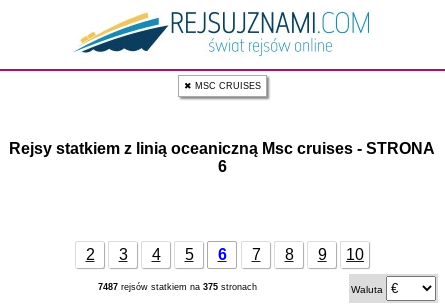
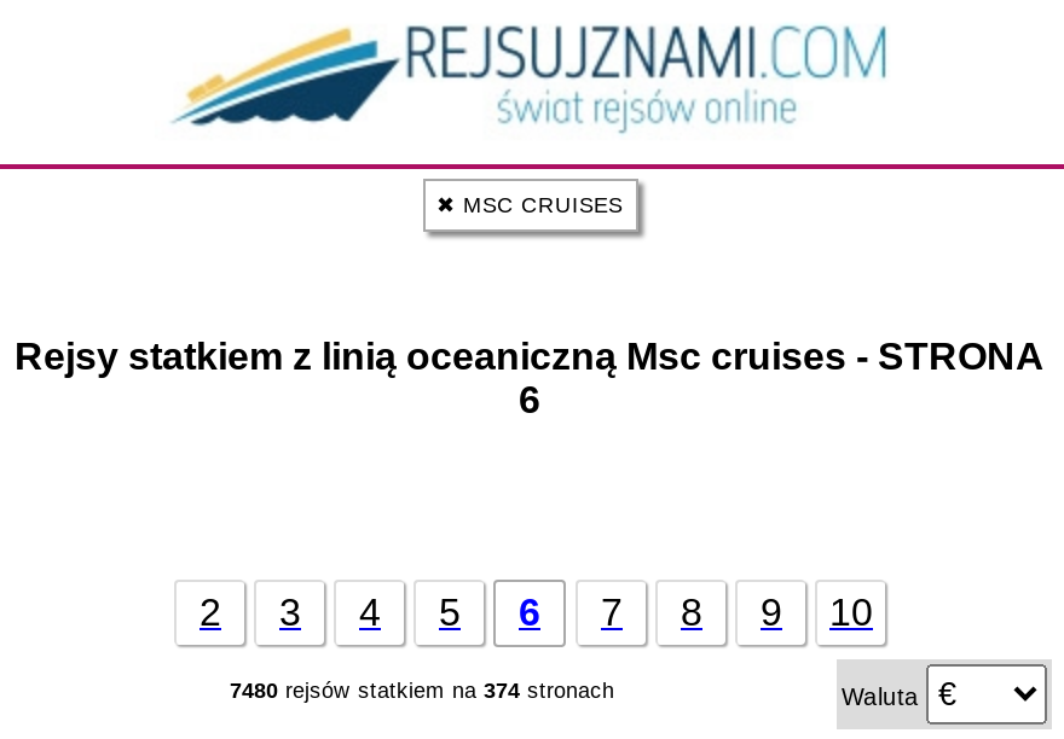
- 7487 rejsów statkiem na 375 stronach
+ 7480 rejsów statkiem na 374 stronach
